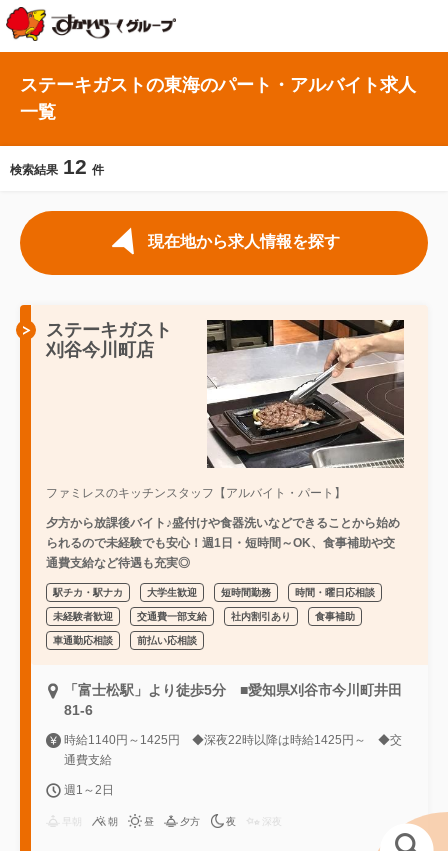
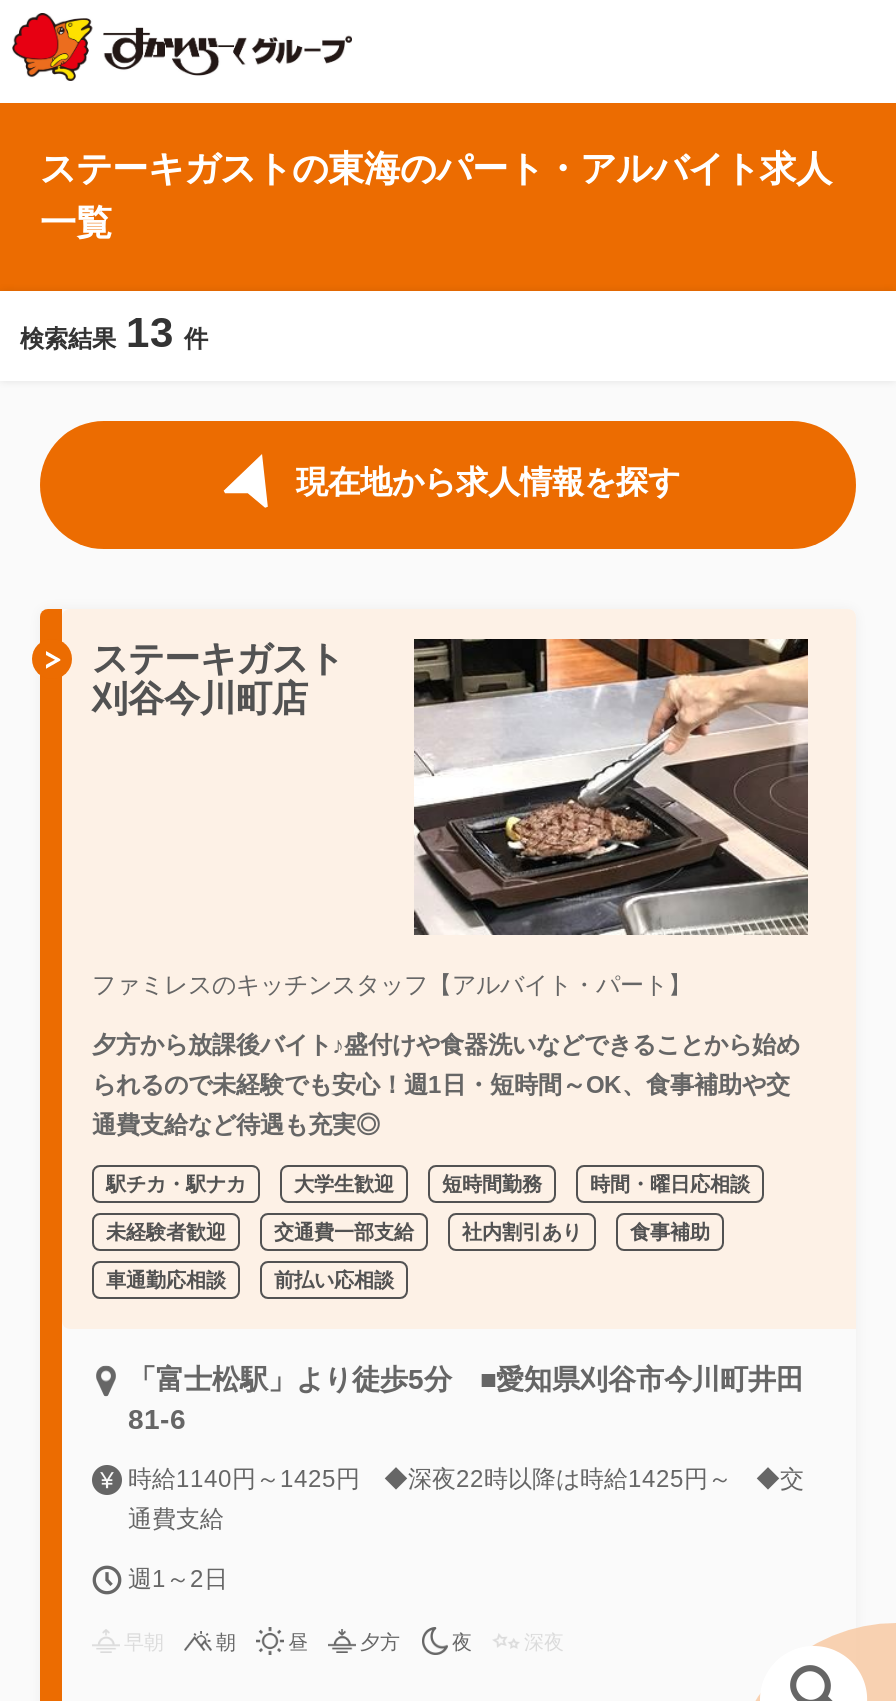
- 検索結果 12 件
+ 検索結果 13 件
